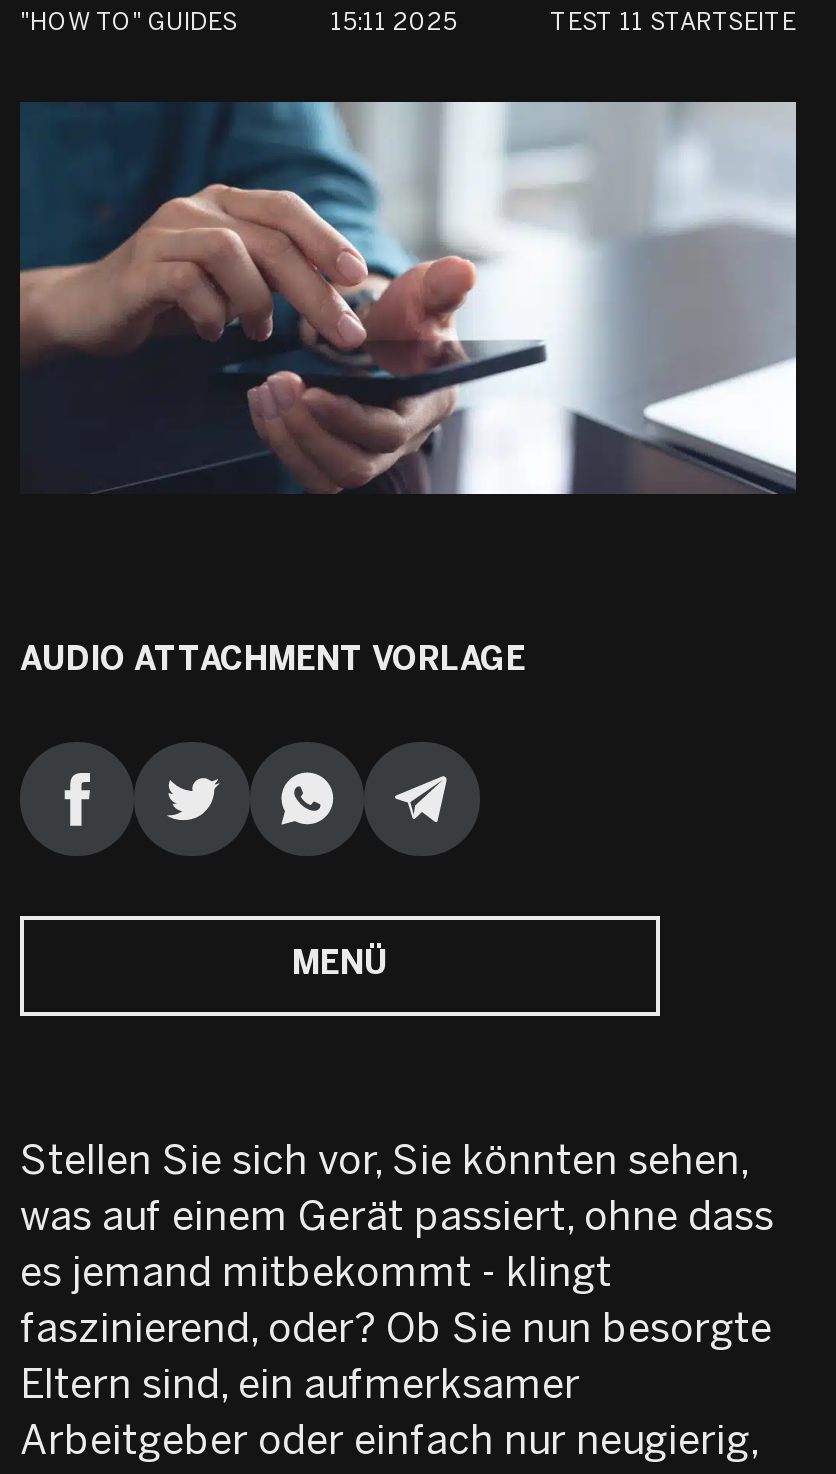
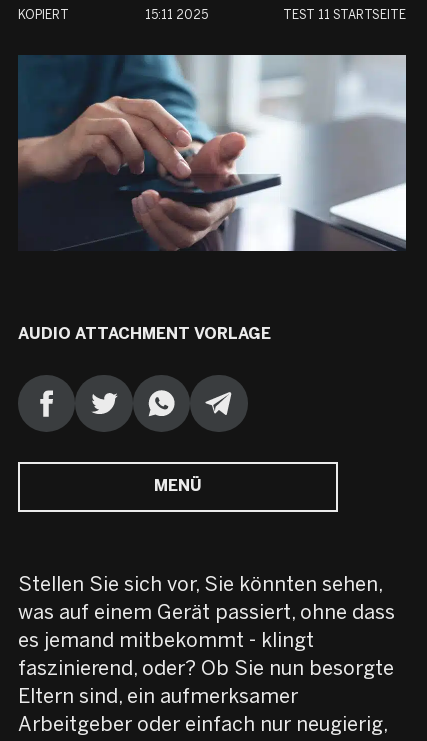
- "HOW TO" GUIDES
+ KOPIERT
